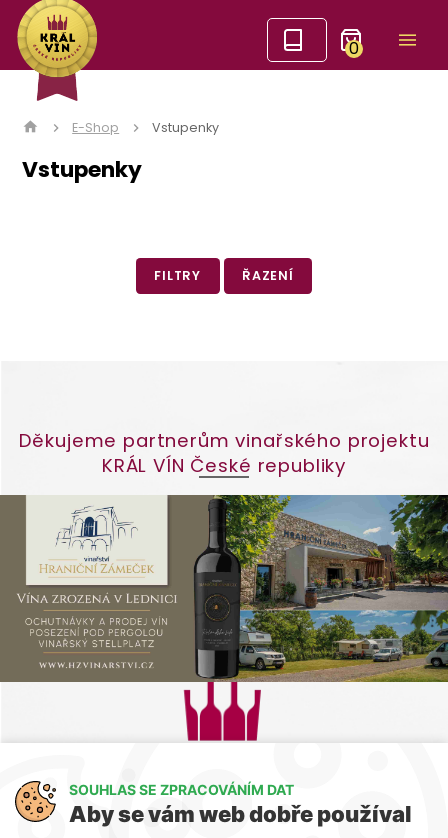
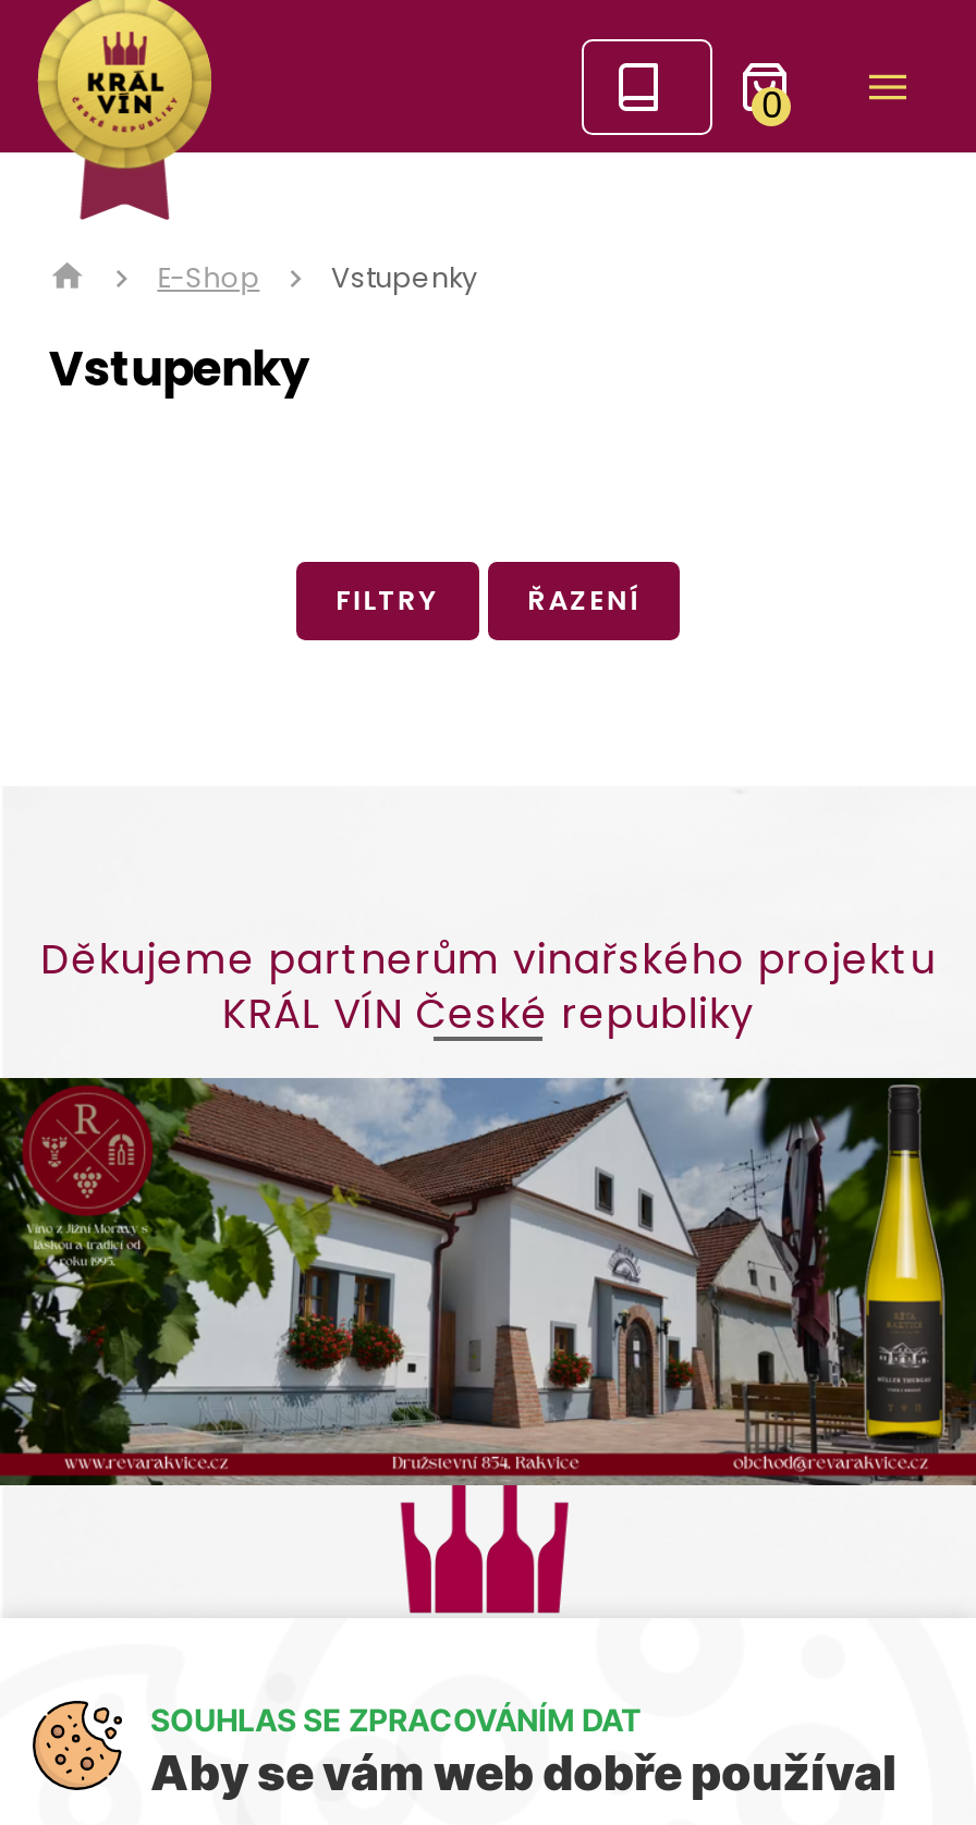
- [image]
+ [image]
